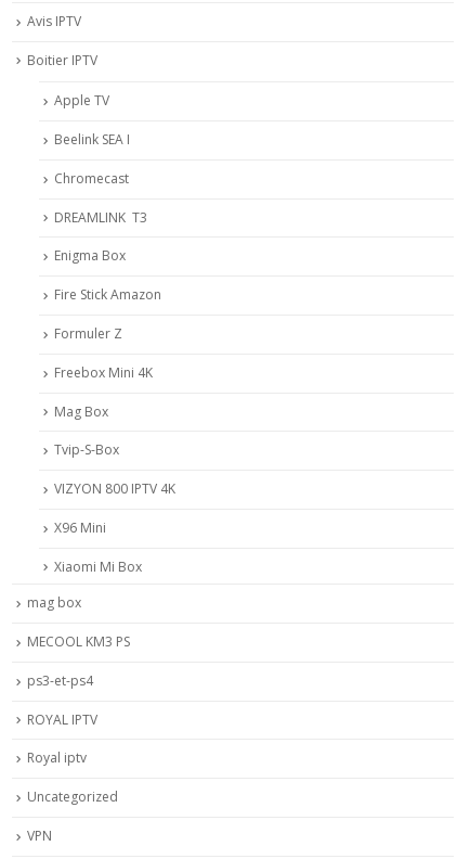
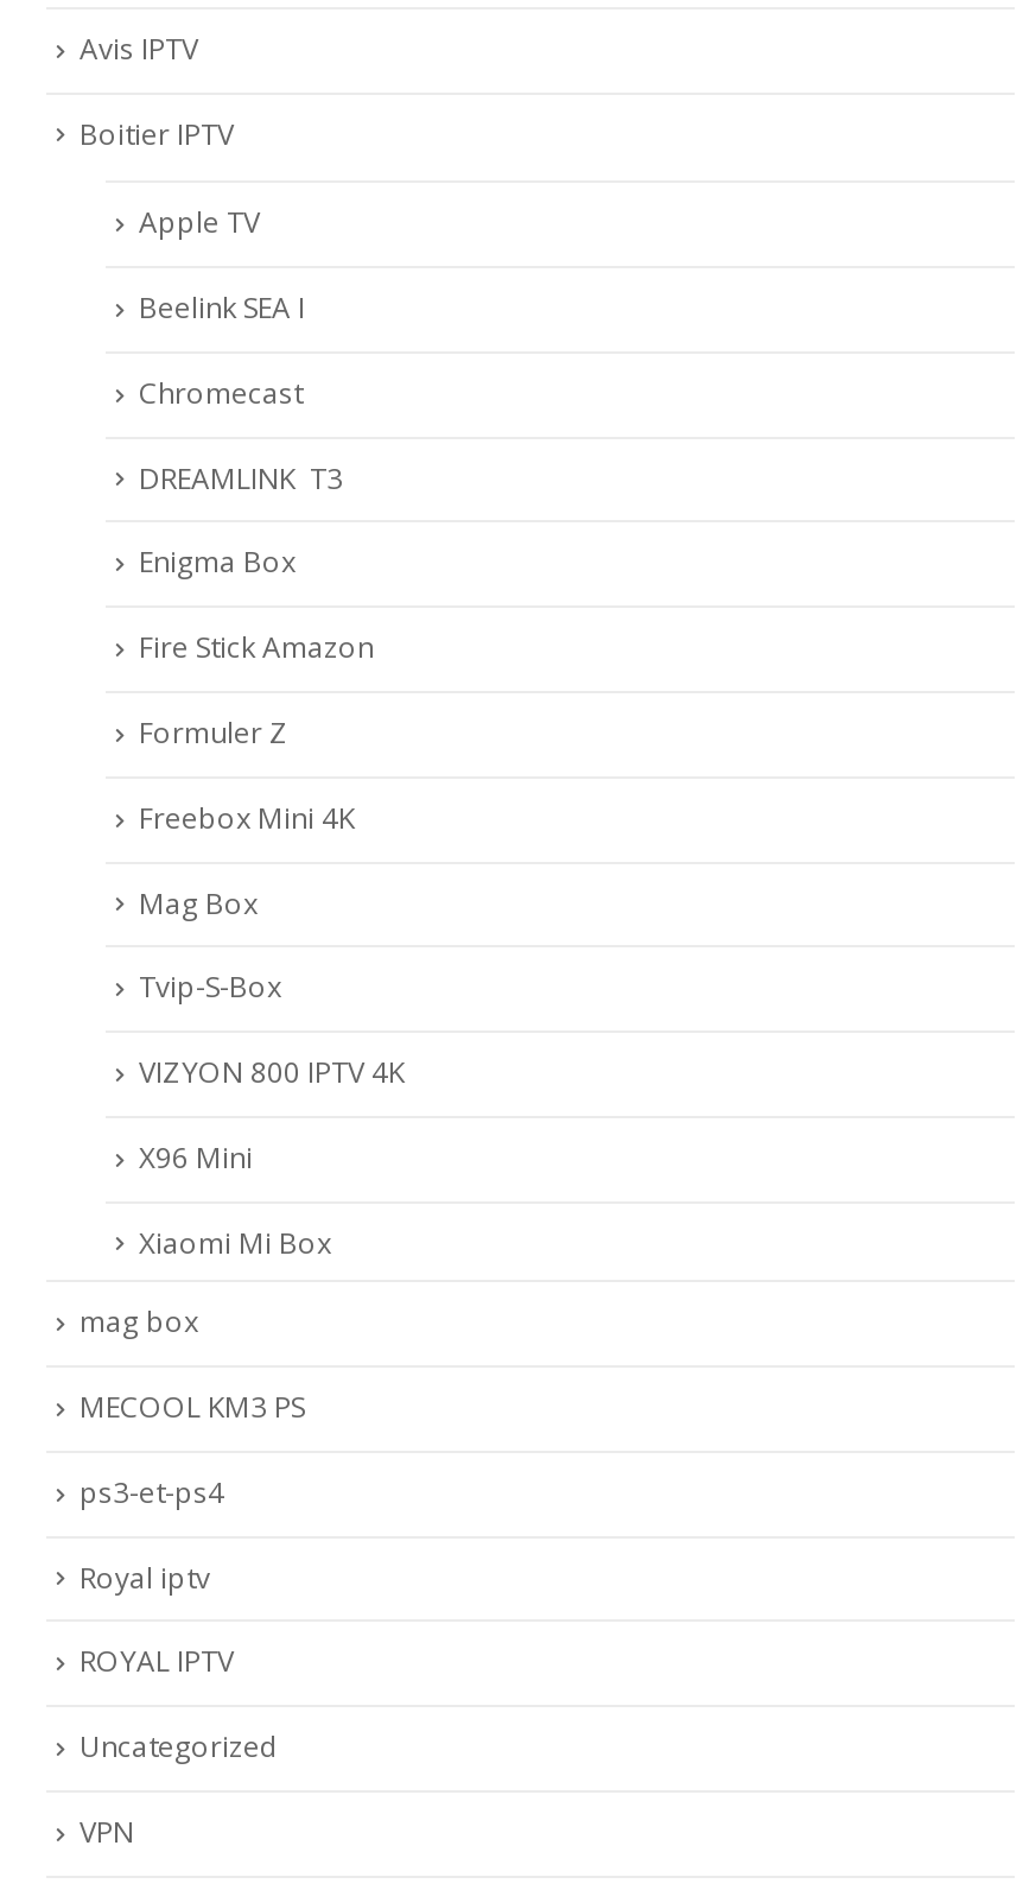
moved down: ROYAL IPTV

moved up: Royal iptv
